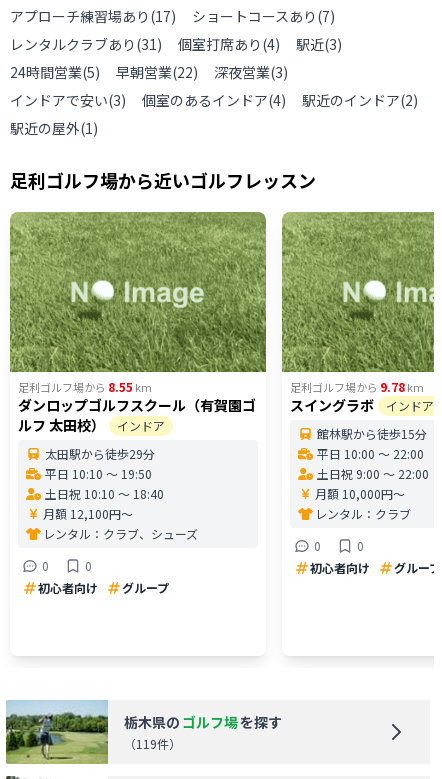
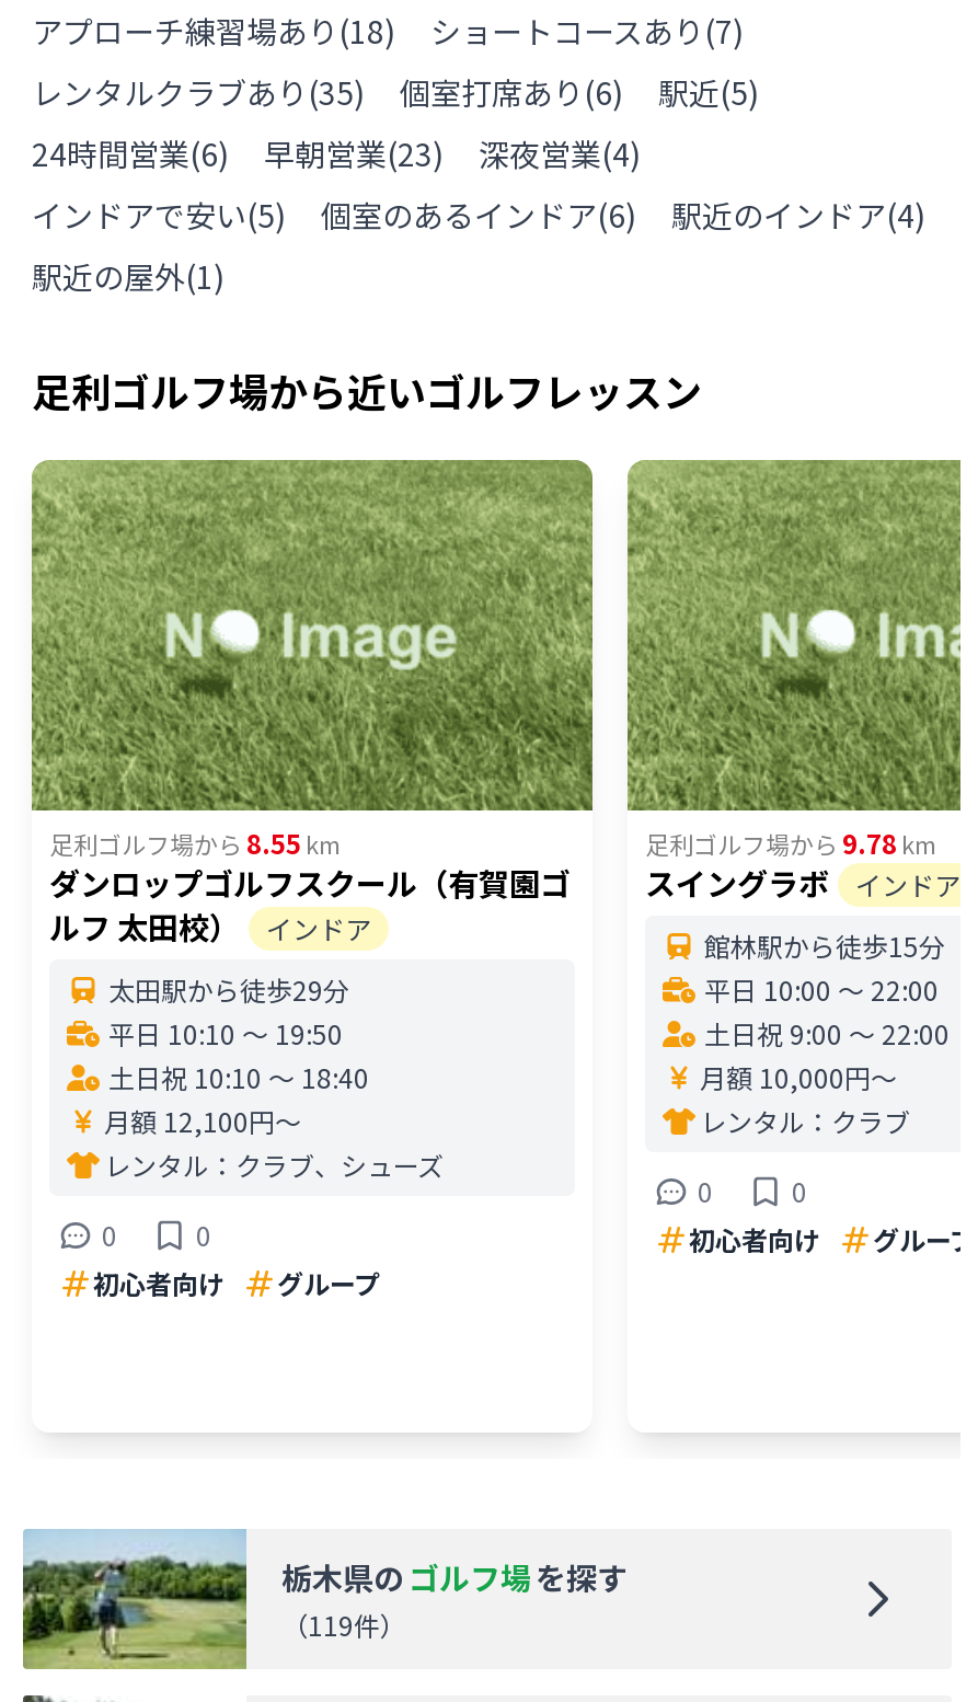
- アプローチ練習場あり(17)
+ アプローチ練習場あり(18)

- レンタルクラブあり(31)
+ レンタルクラブあり(35)

- 個室打席あり(4)
+ 個室打席あり(6)

- 駅近(3)
+ 駅近(5)

- 24時間営業(5)
+ 24時間営業(6)

- 早朝営業(22)
+ 早朝営業(23)

- 深夜営業(3)
+ 深夜営業(4)

- インドアで安い(3)
+ インドアで安い(5)

- 個室のあるインドア(4)
+ 個室のあるインドア(6)

- 駅近のインドア(2)
+ 駅近のインドア(4)
